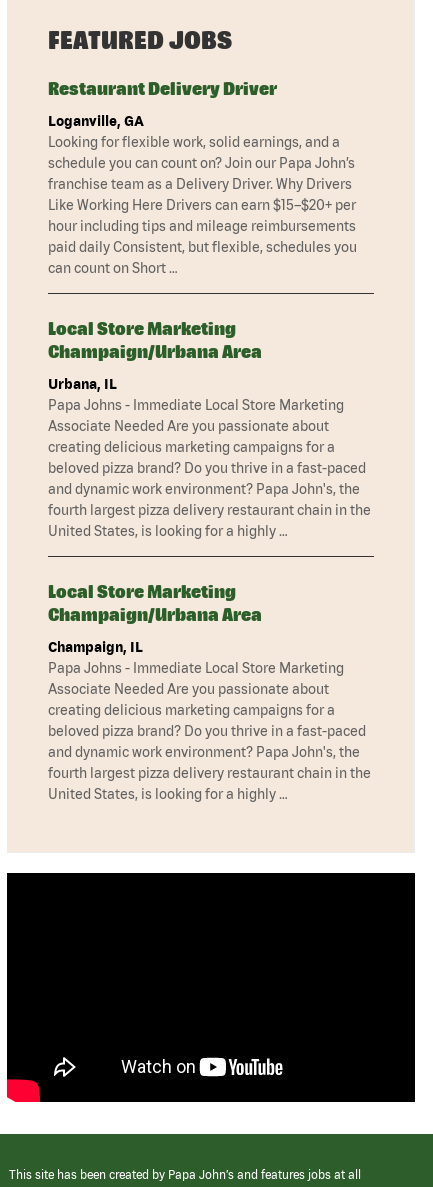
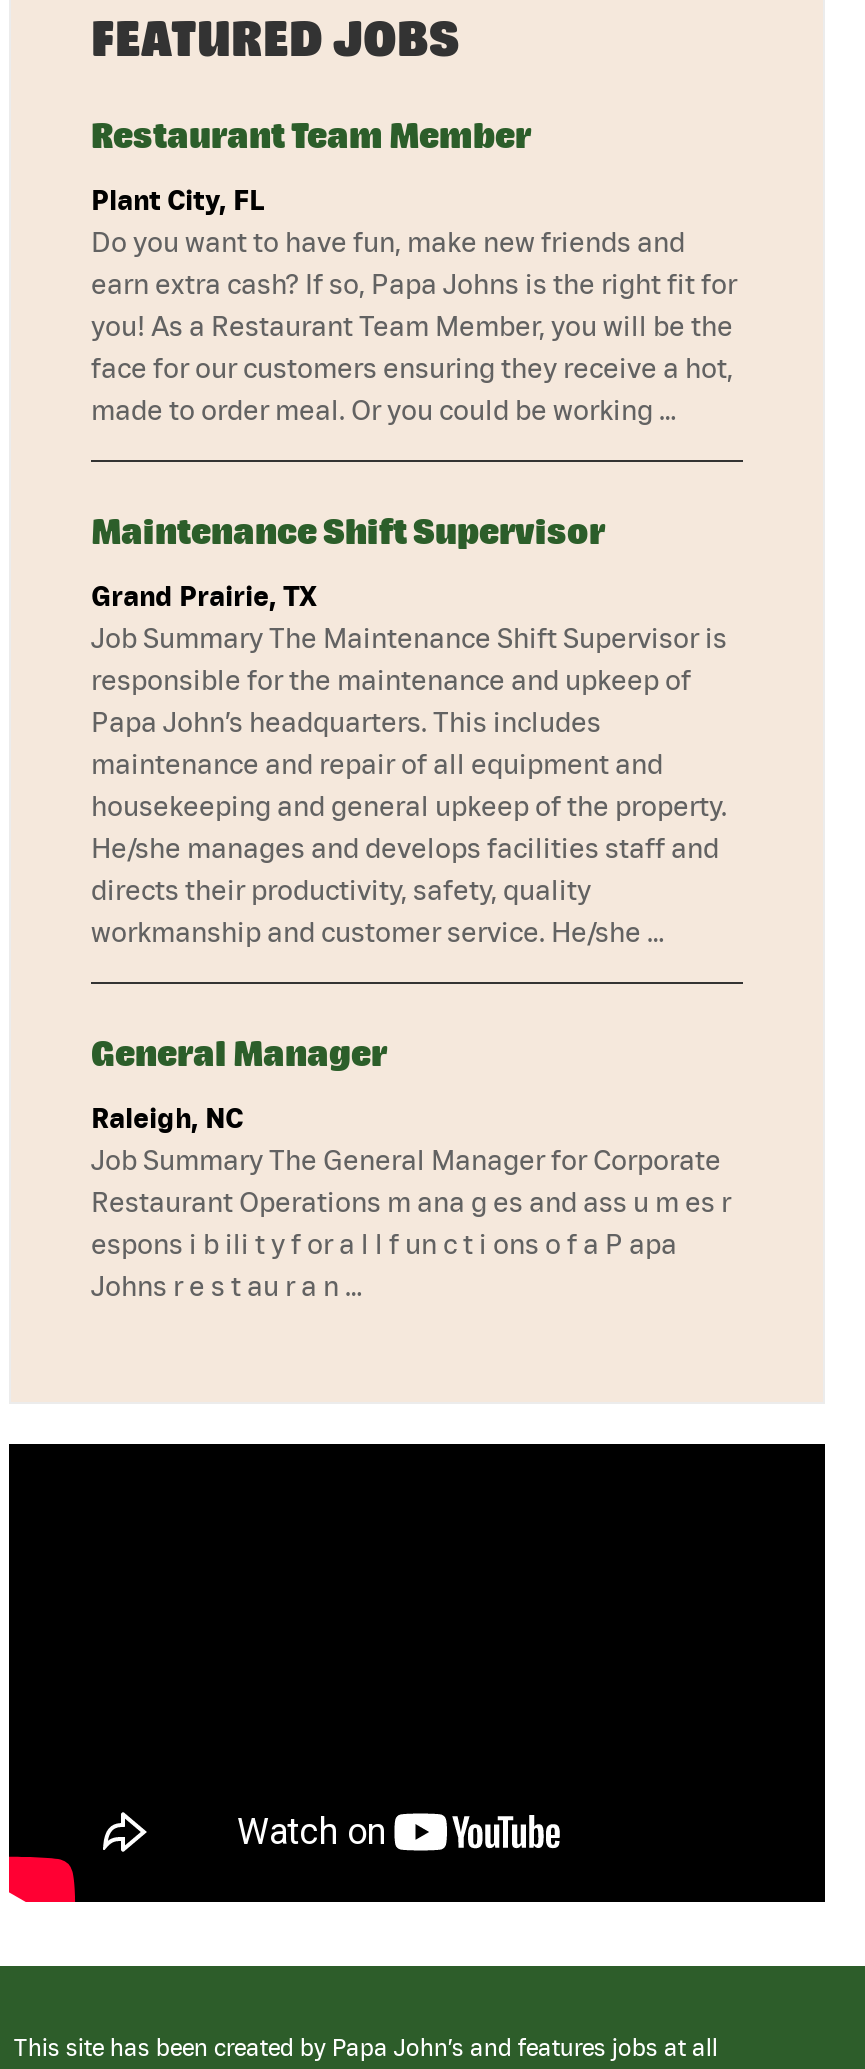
- Restaurant Delivery Driver
+ Restaurant Team Member

- Loganville, GA
- Looking for flexible work, solid earnings, and a
- schedule you can count on? Join our Papa John’s
- franchise team as a Delivery Driver. Why Drivers
- Like Working Here Drivers can earn $15–$20+ per
- hour including tips and mileage reimbursements
- paid daily Consistent, but flexible, schedules you
- can count on Short …
+ Plant City, FL
+ Do you want to have fun, make new friends and
+ earn extra cash? If so, Papa Johns is the right fit for
+ you! As a Restaurant Team Member, you will be the
+ face for our customers ensuring they receive a hot,
+ made to order meal. Or you could be working …

- Local Store Marketing
- Champaign/Urbana Area
+ Maintenance Shift Supervisor

- Urbana, IL
- Papa Johns - Immediate Local Store Marketing
- Associate Needed Are you passionate about
- creating delicious marketing campaigns for a
- beloved pizza brand? Do you thrive in a fast-paced
- and dynamic work environment? Papa John's, the
- fourth largest pizza delivery restaurant chain in the
- United States, is looking for a highly …
+ Grand Prairie, TX
+ Job Summary The Maintenance Shift Supervisor is
+ responsible for the maintenance and upkeep of
+ Papa John’s headquarters. This includes
+ maintenance and repair of all equipment and
+ housekeeping and general upkeep of the property.
+ He/she manages and develops facilities staff and
+ directs their productivity, safety, quality
+ workmanship and customer service. He/she …

- Local Store Marketing
- Champaign/Urbana Area
+ General Manager

- Champaign, IL
- Papa Johns - Immediate Local Store Marketing
- Associate Needed Are you passionate about
- creating delicious marketing campaigns for a
- beloved pizza brand? Do you thrive in a fast-paced
- and dynamic work environment? Papa John's, the
- fourth largest pizza delivery restaurant chain in the
- United States, is looking for a highly …
+ Raleigh, NC
+ Job Summary The General Manager for Corporate
+ Restaurant Operations m ana g es and ass u m es r
+ espons i b ili t y f or a l l f un c t i ons o f a P apa
+ Johns r e s t au r a n …
